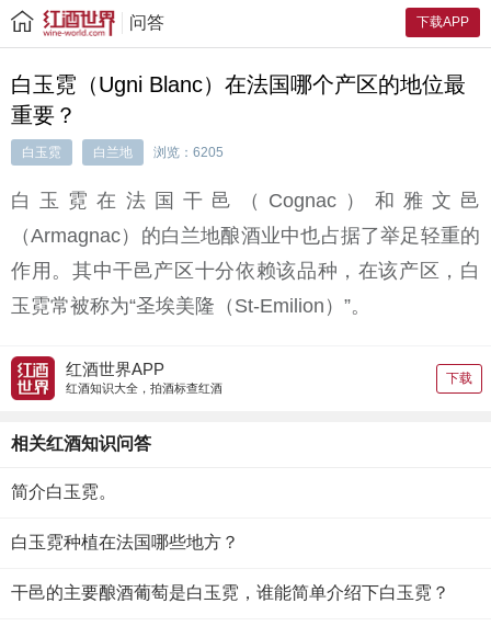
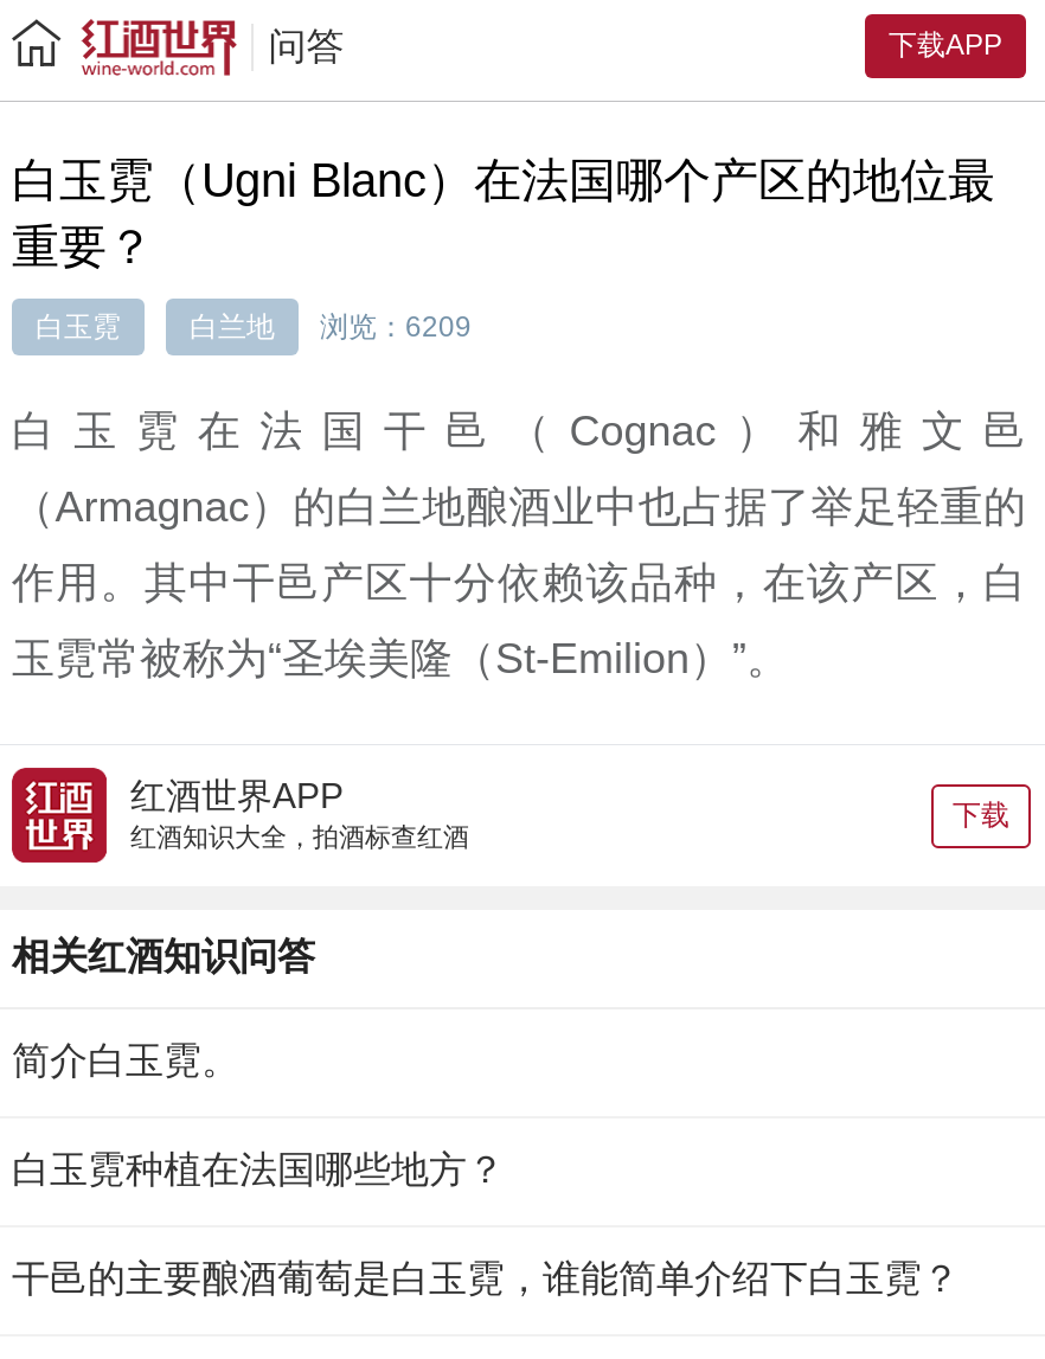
- 白兰地 浏览：6205
+ 白兰地 浏览：6209
